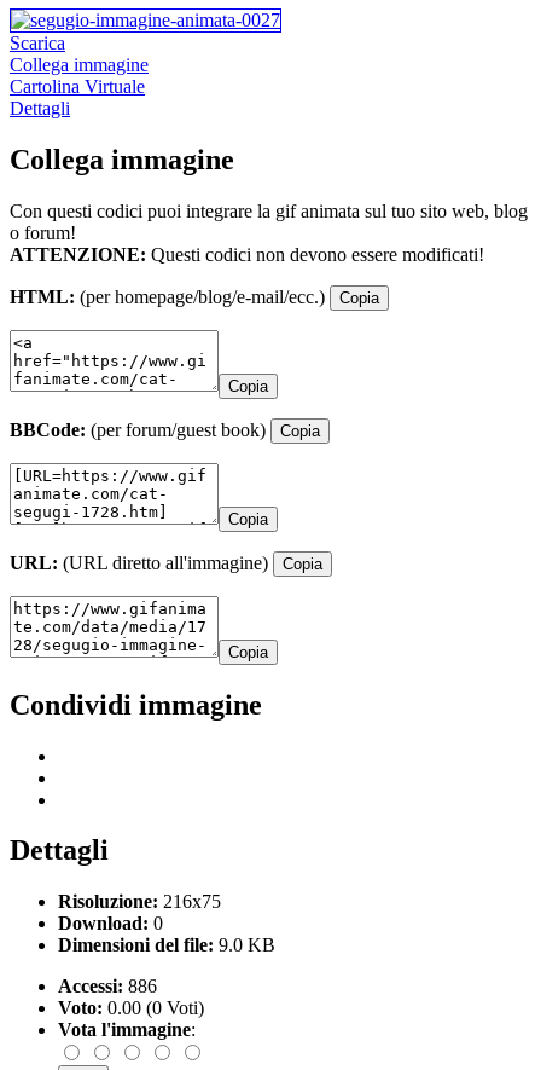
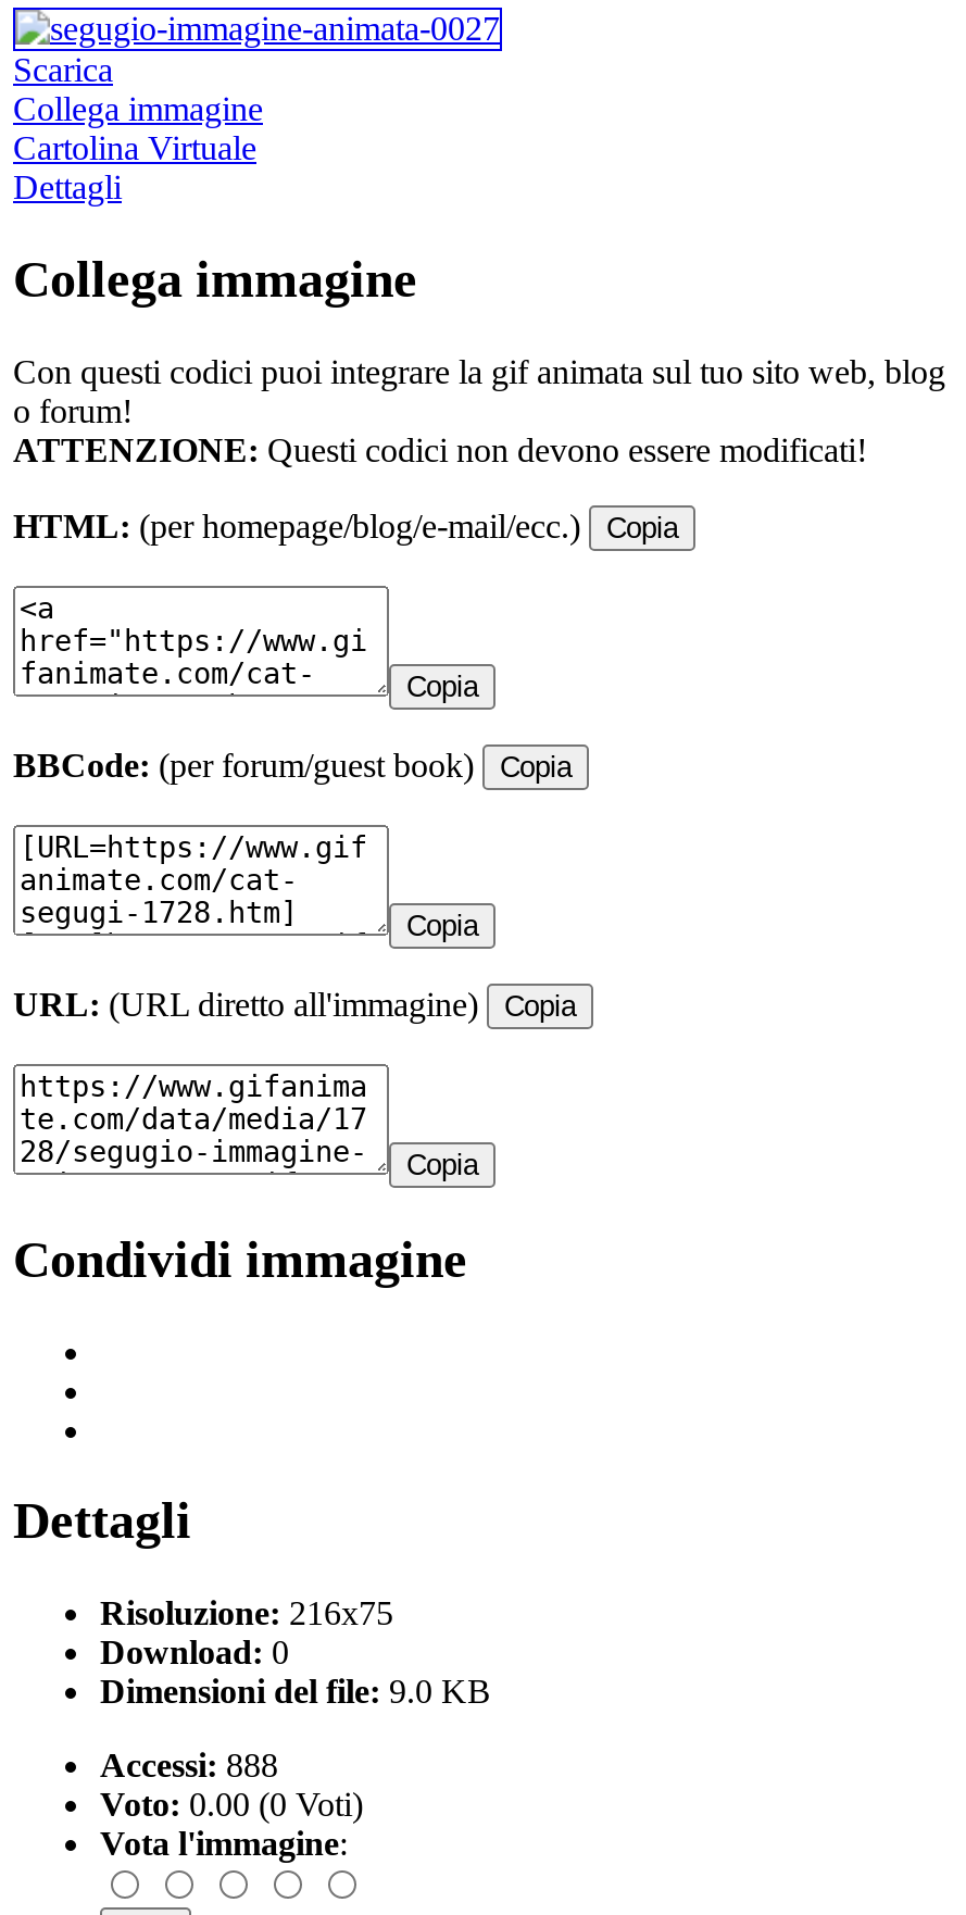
- Accessi: 886
+ Accessi: 888
